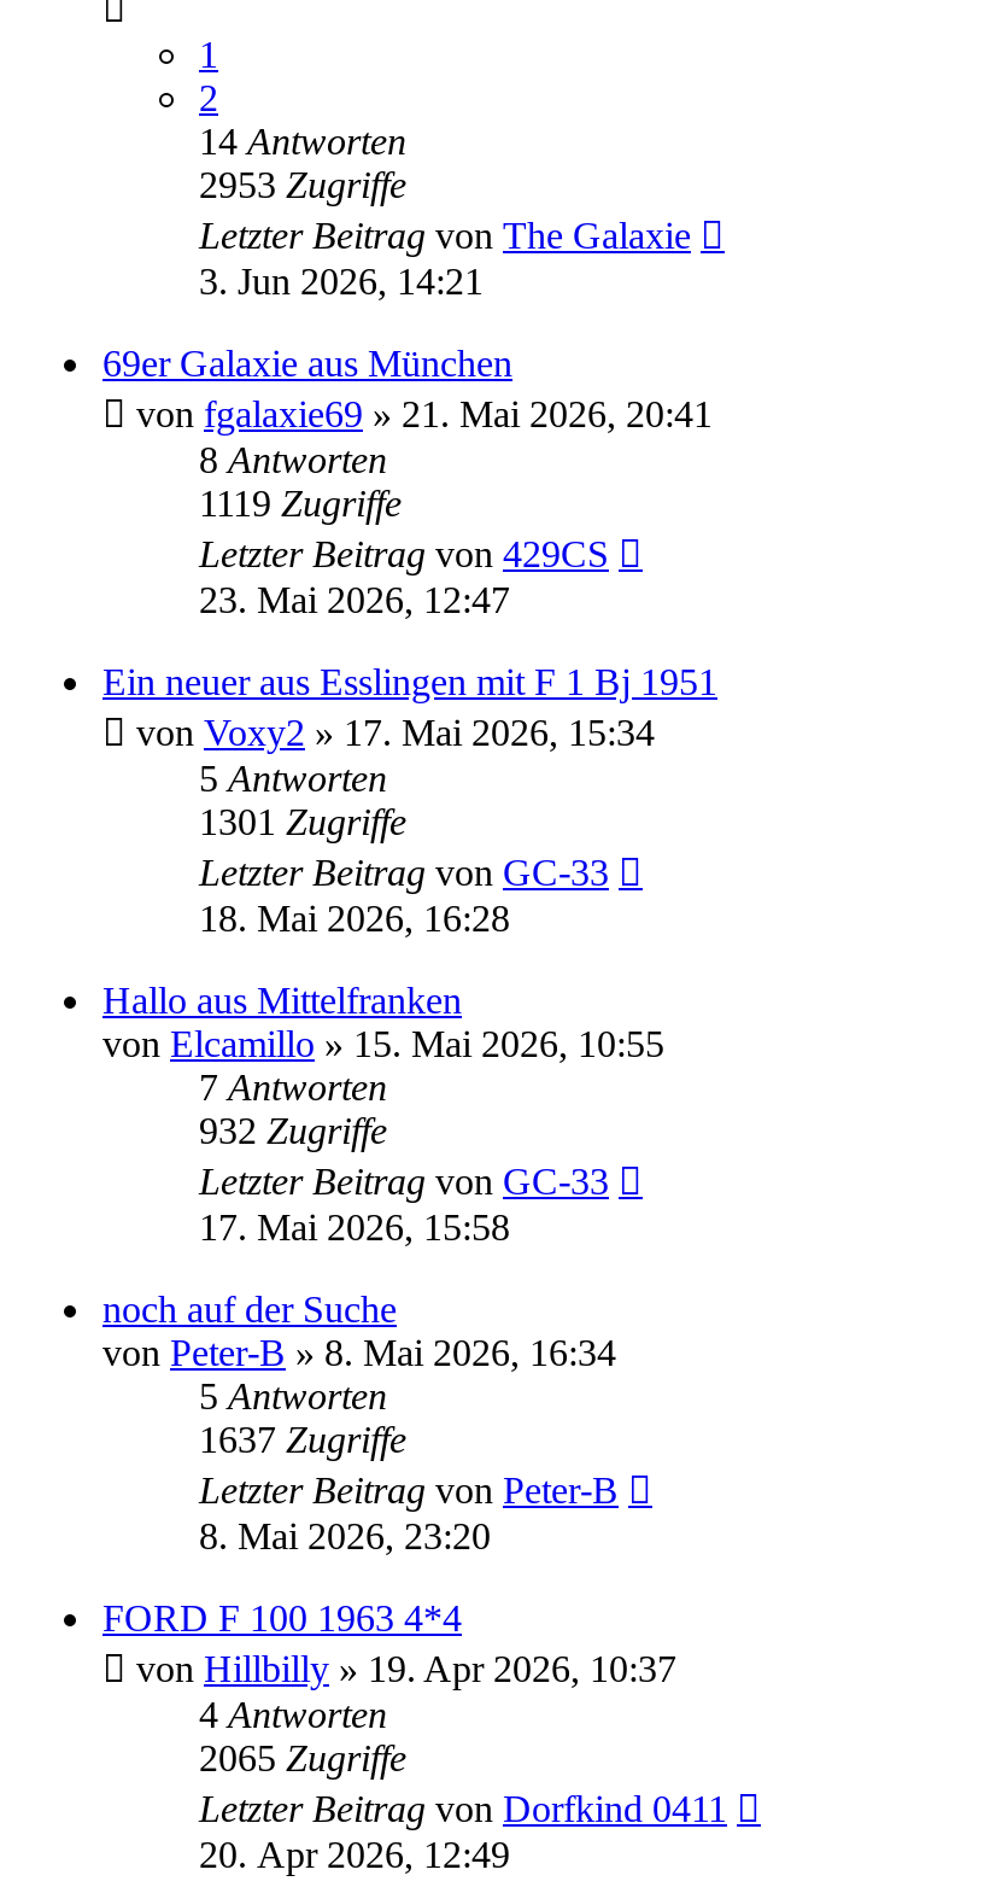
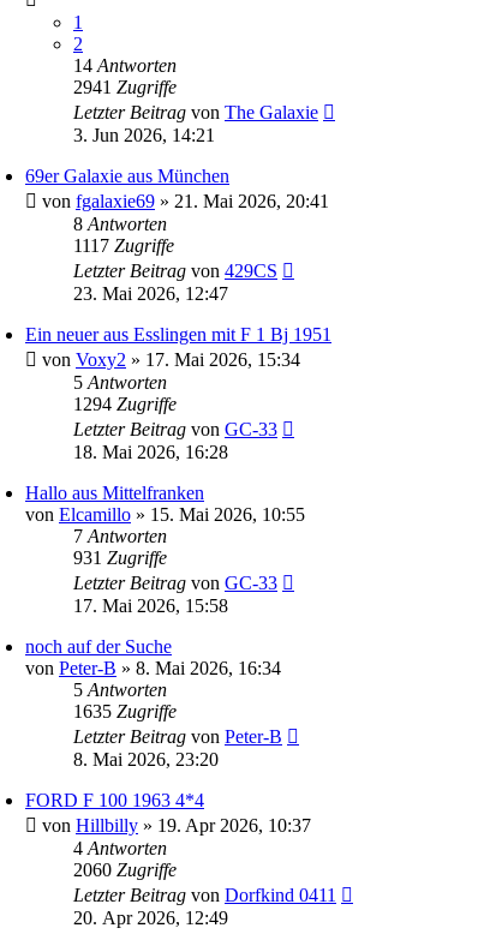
- 2953 Zugriffe
+ 2941 Zugriffe

- 1119 Zugriffe
+ 1117 Zugriffe

- 1301 Zugriffe
+ 1294 Zugriffe

- 932 Zugriffe
+ 931 Zugriffe

- 1637 Zugriffe
+ 1635 Zugriffe

- 2065 Zugriffe
+ 2060 Zugriffe
